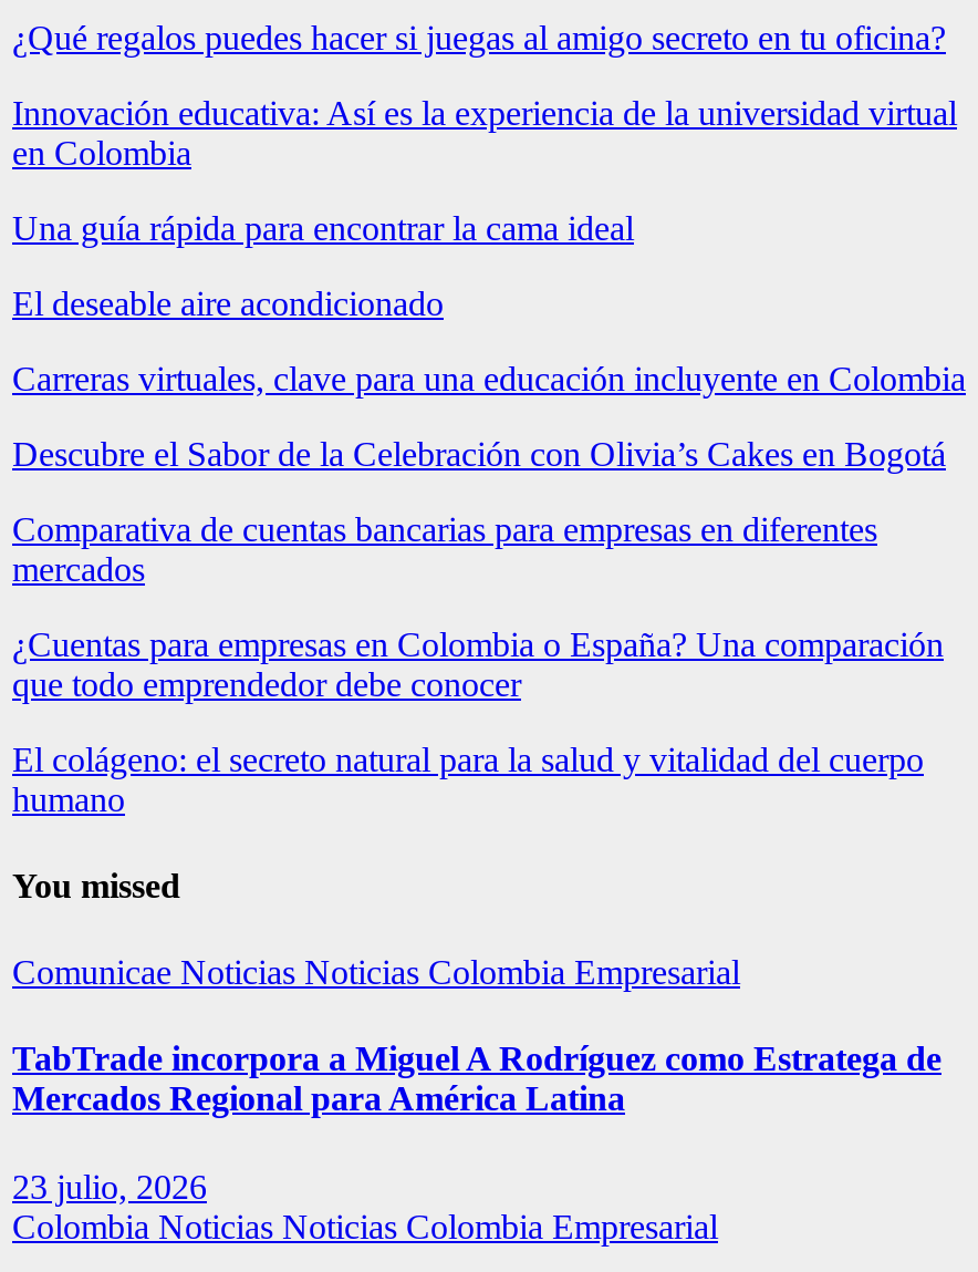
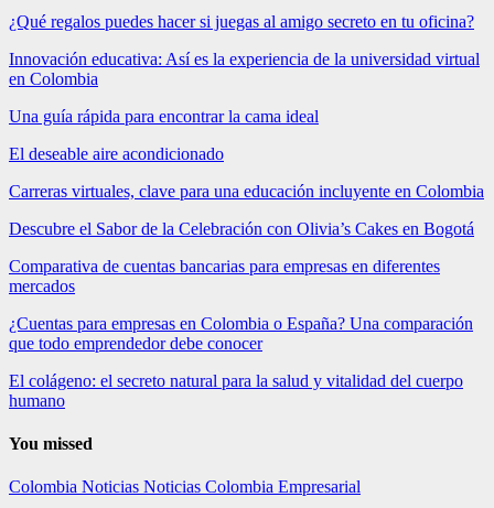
- Comunicae Noticias Noticias Colombia Empresarial
- TabTrade incorpora a Miguel A Rodríguez como Estratega de
- Mercados Regional para América Latina
- 23 julio, 2026
